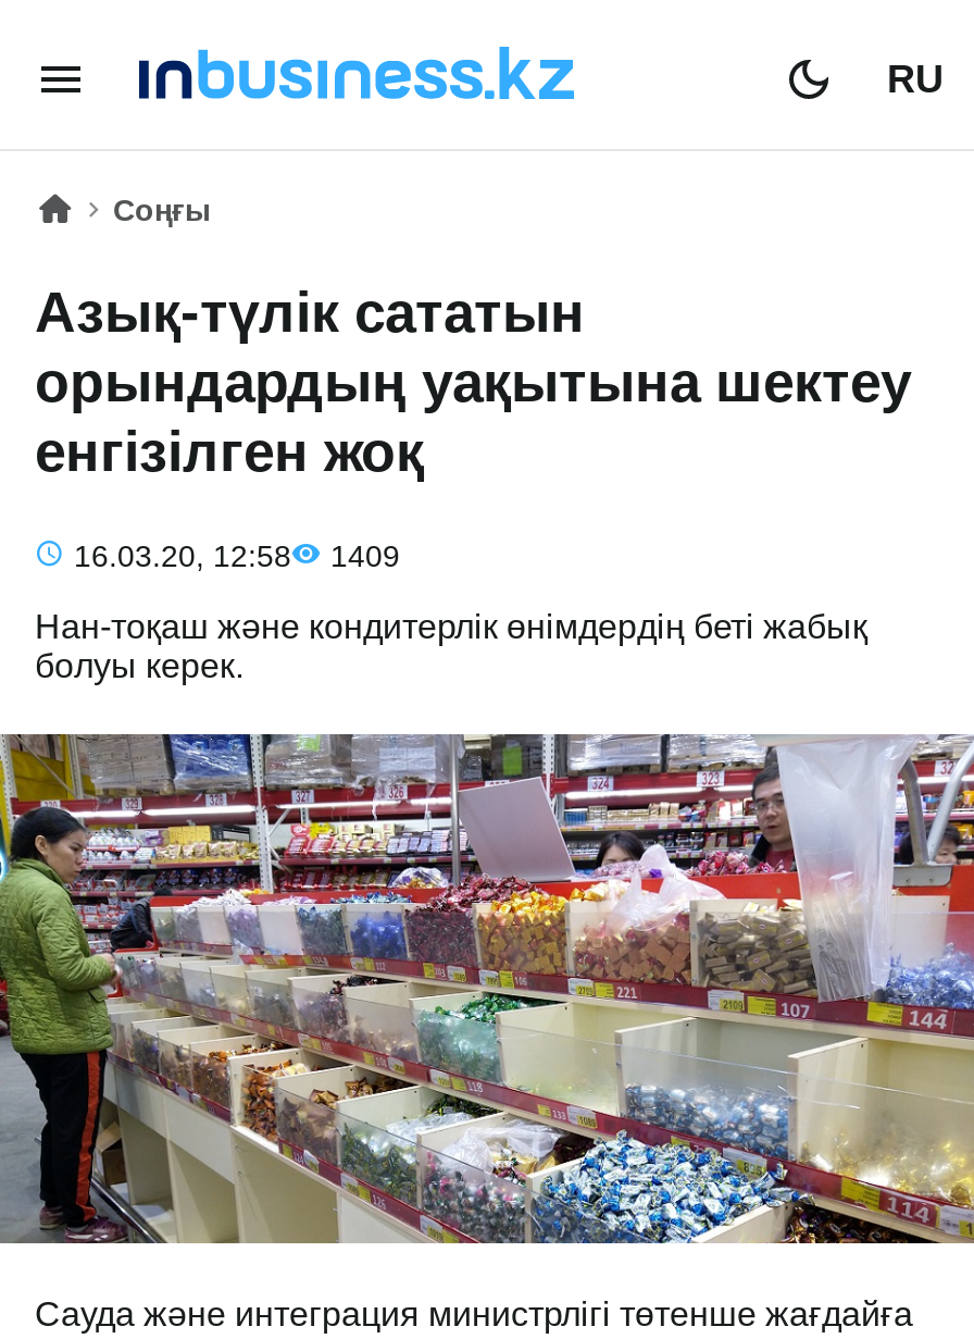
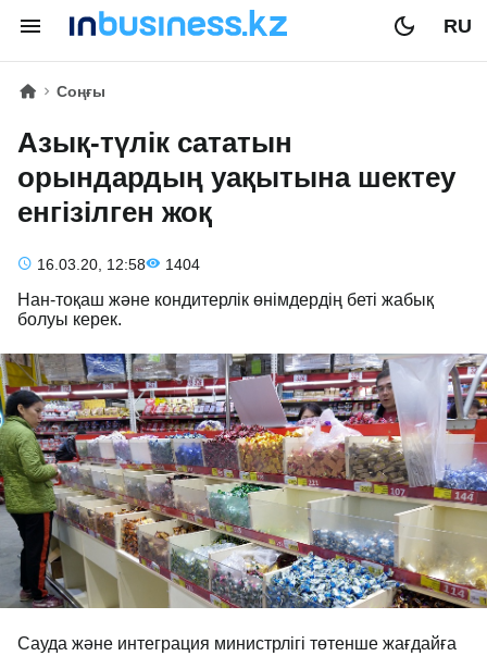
- 16.03.20, 12:58 1409
+ 16.03.20, 12:58 1404
